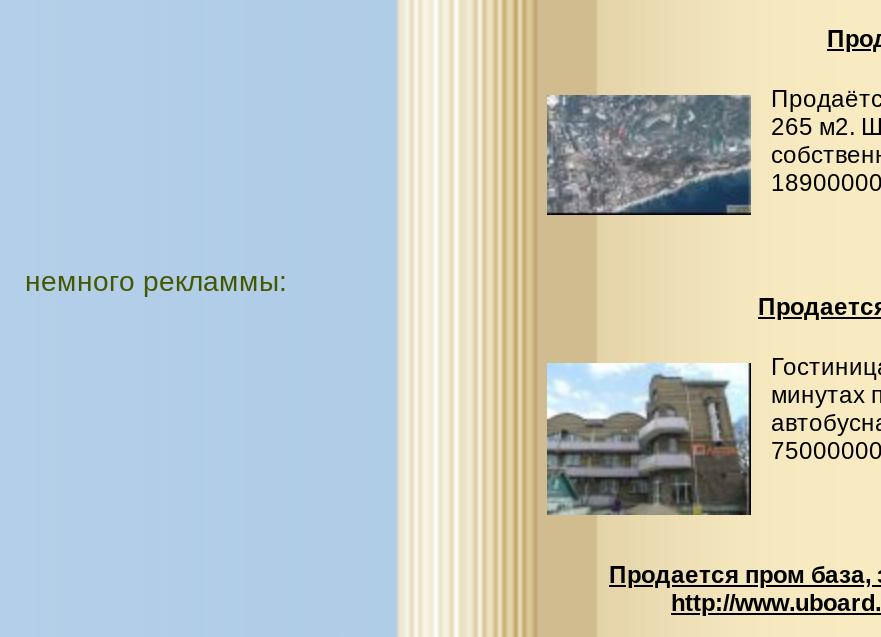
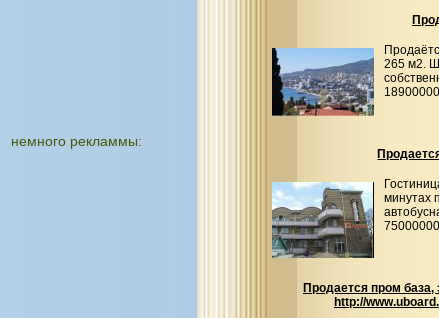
- [image]
+ [image]
